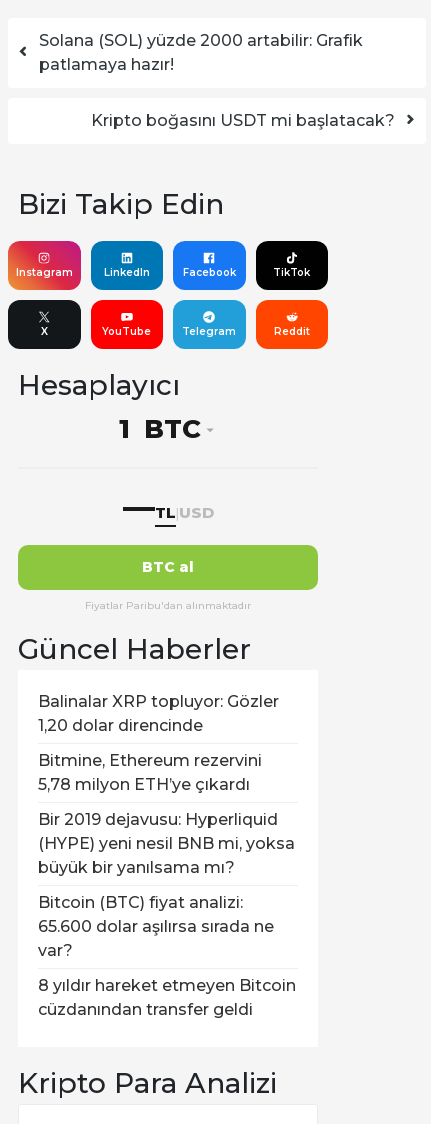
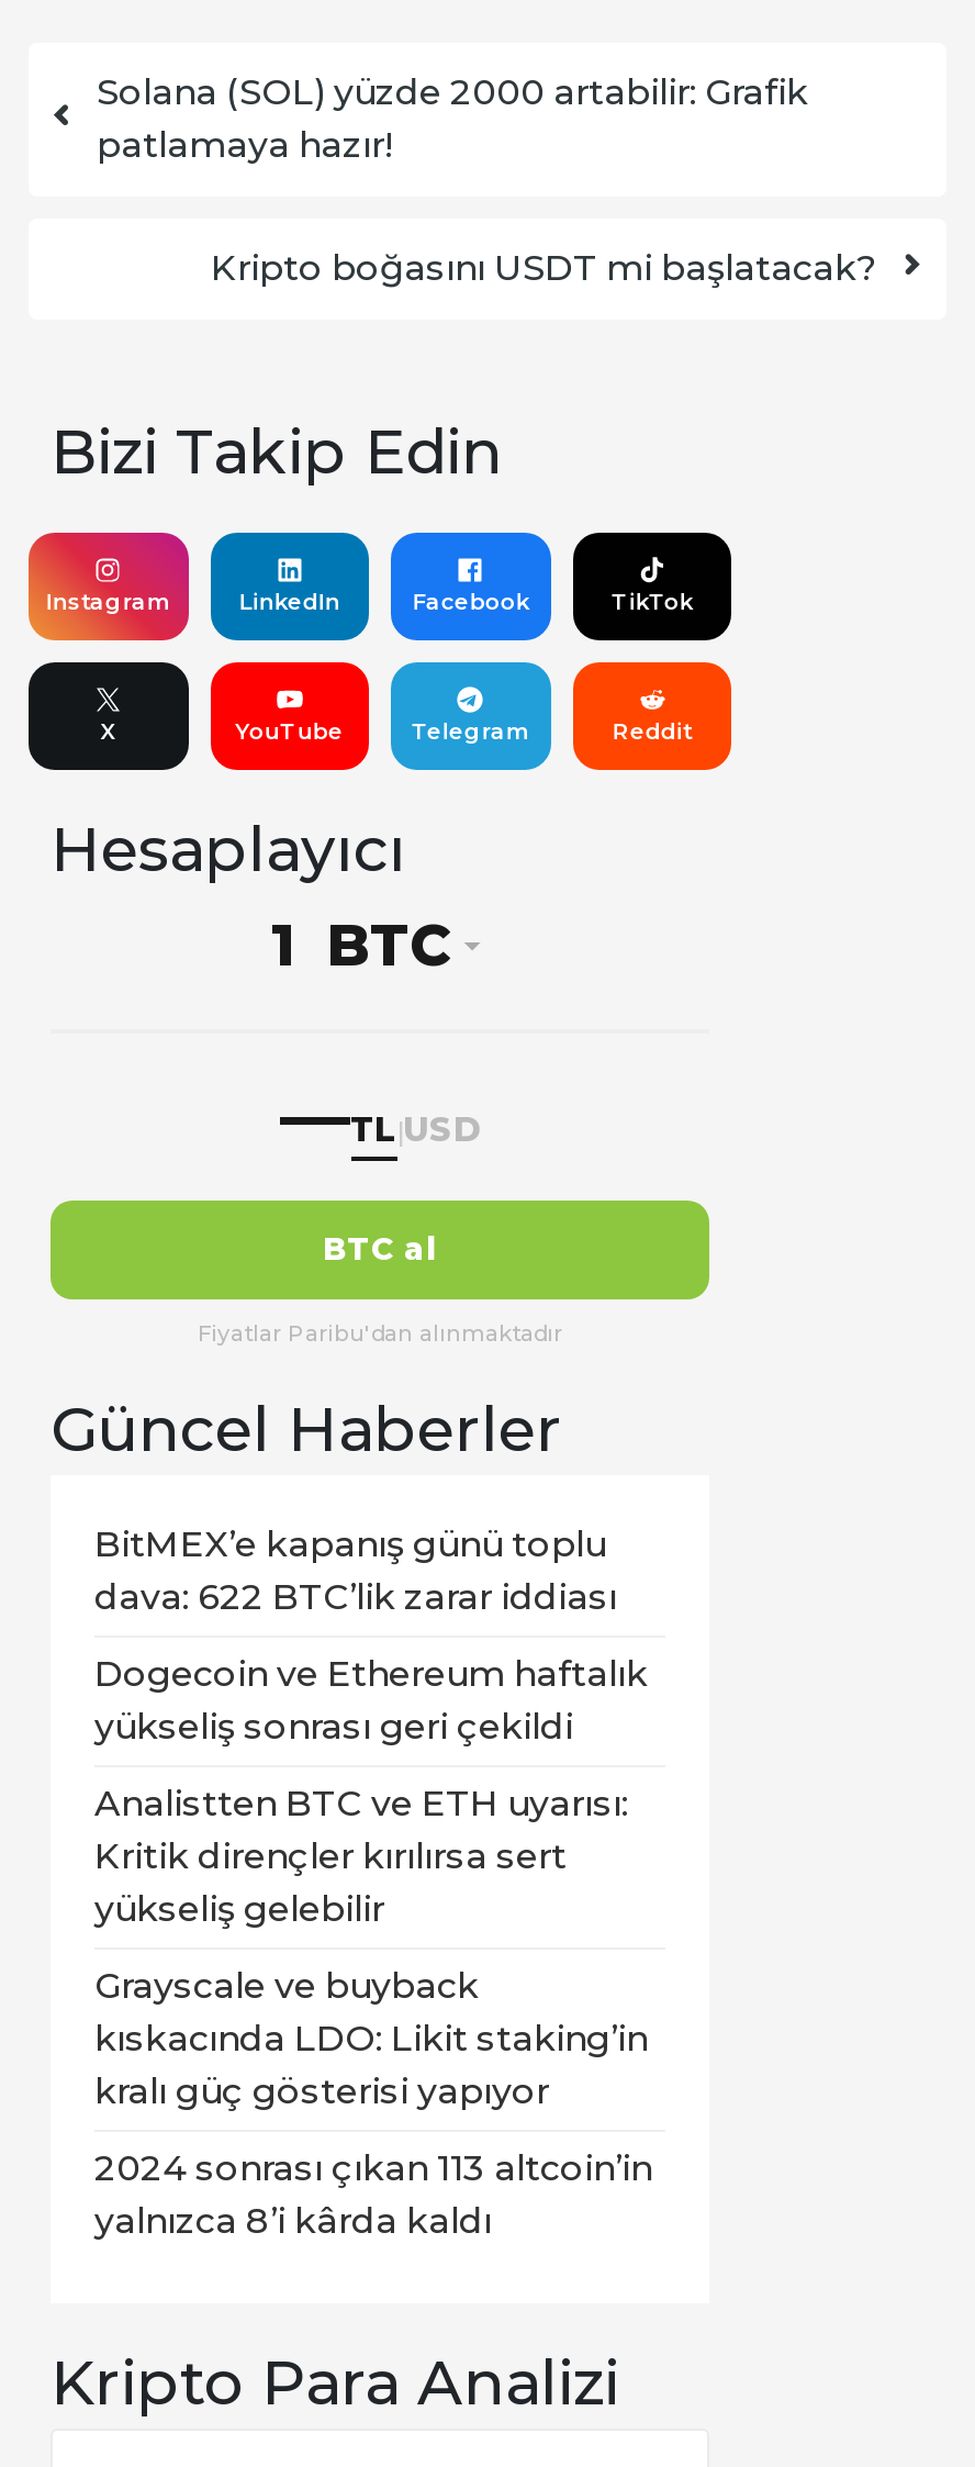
- Balinalar XRP topluyor: Gözler
- 1,20 dolar direncinde
+ BitMEX’e kapanış günü toplu
+ dava: 622 BTC’lik zarar iddiası

- Bitmine, Ethereum rezervini
- 5,78 milyon ETH’ye çıkardı
+ Dogecoin ve Ethereum haftalık
+ yükseliş sonrası geri çekildi

- Bir 2019 dejavusu: Hyperliquid
- (HYPE) yeni nesil BNB mi, yoksa
- büyük bir yanılsama mı?
+ Analistten BTC ve ETH uyarısı:
+ Kritik dirençler kırılırsa sert
+ yükseliş gelebilir

- Bitcoin (BTC) fiyat analizi:
- 65.600 dolar aşılırsa sırada ne
- var?
+ Grayscale ve buyback
+ kıskacında LDO: Likit staking’in
+ kralı güç gösterisi yapıyor

- 8 yıldır hareket etmeyen Bitcoin
- cüzdanından transfer geldi
+ 2024 sonrası çıkan 113 altcoin’in
+ yalnızca 8’i kârda kaldı
